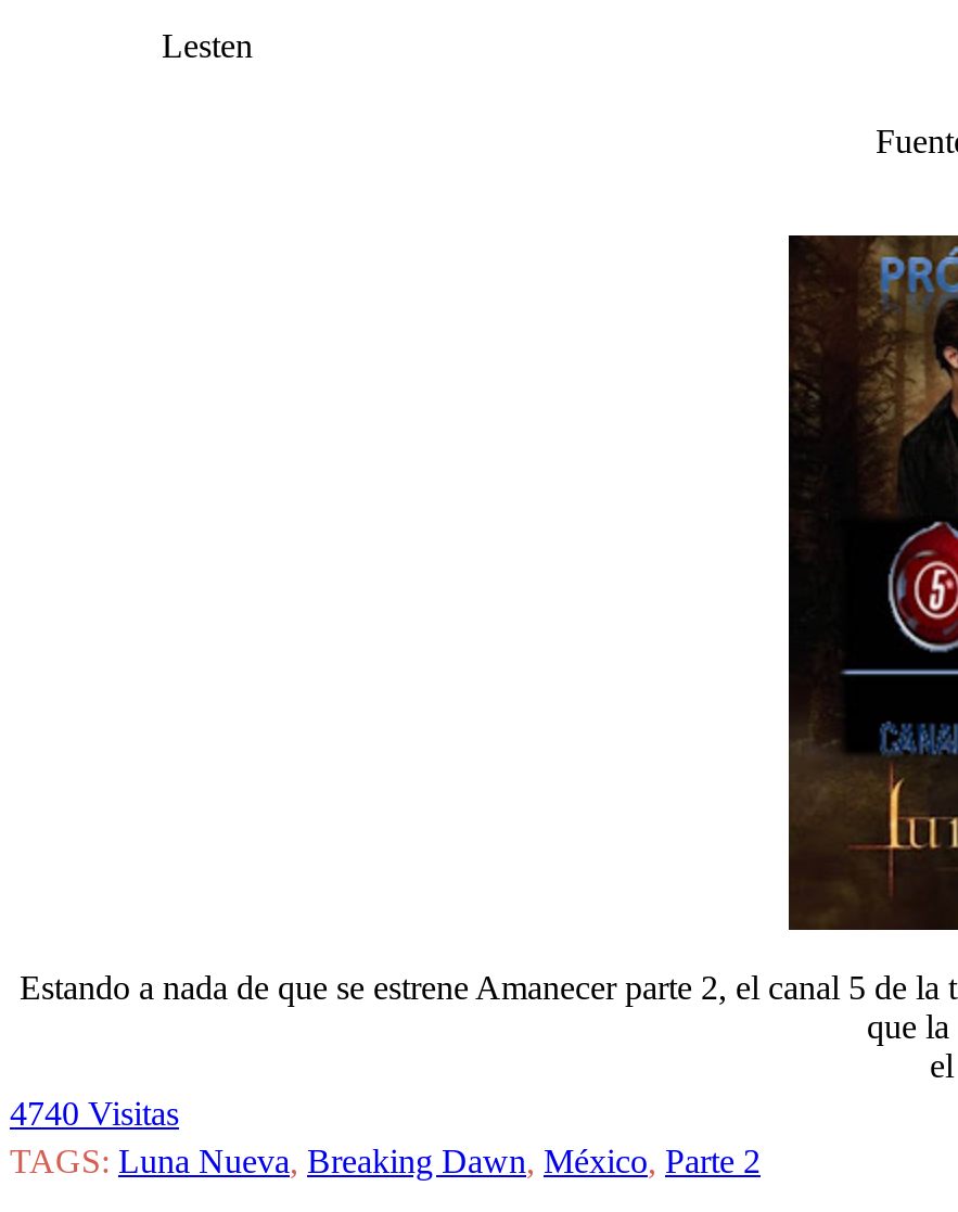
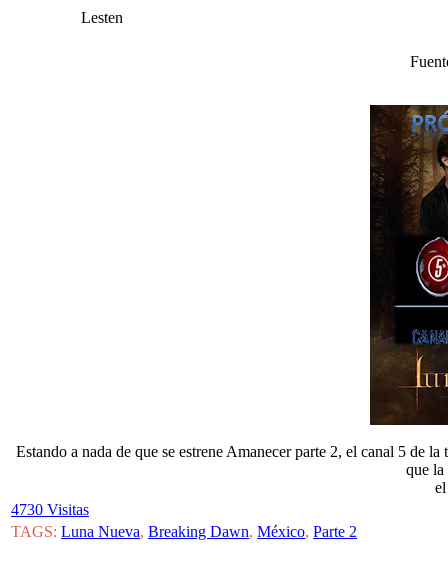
- 4740 Visitas
+ 4730 Visitas
